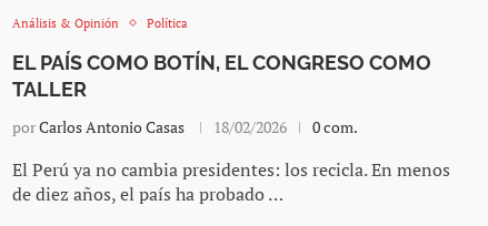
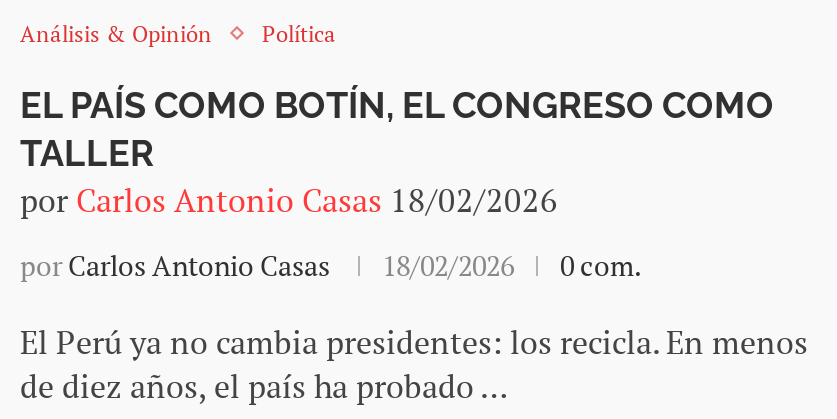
+ por Carlos Antonio Casas 18/02/2026
